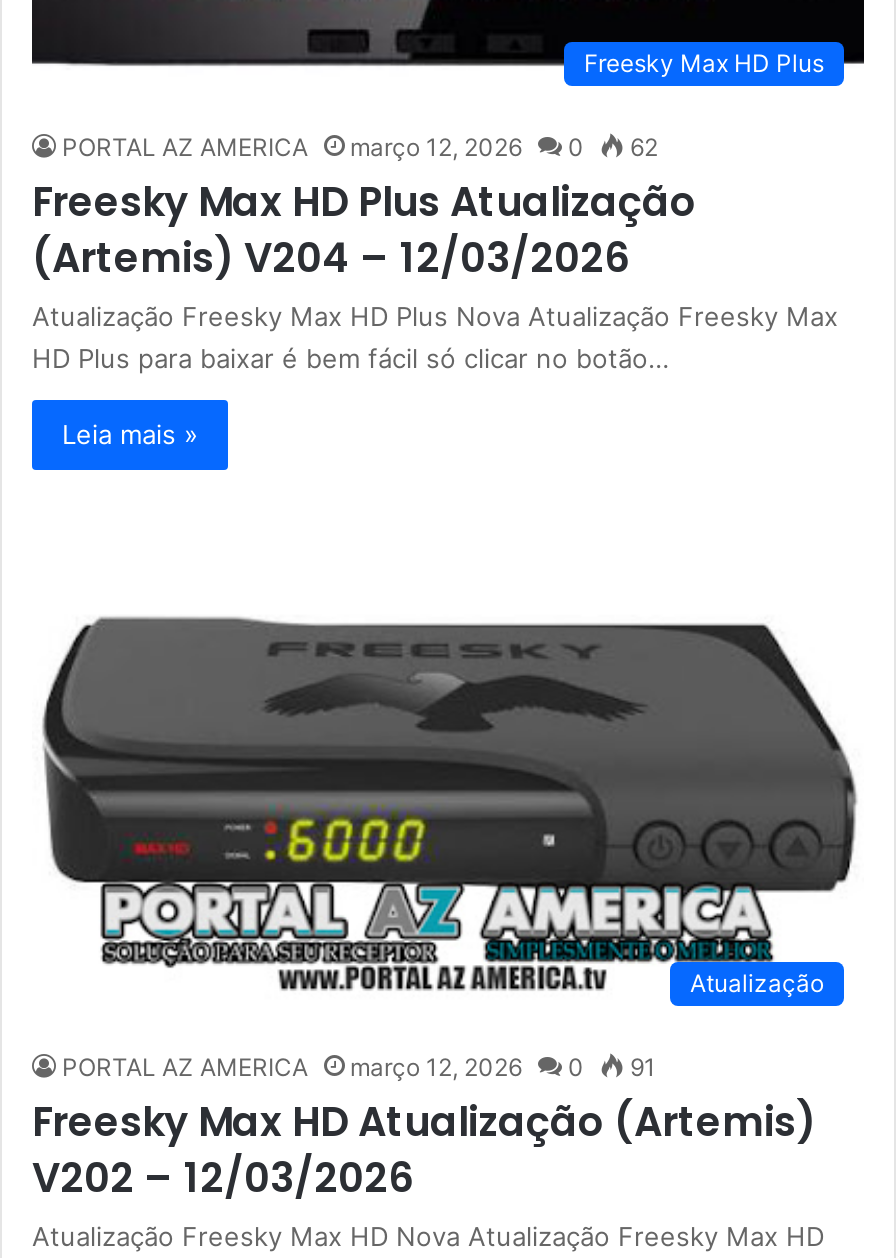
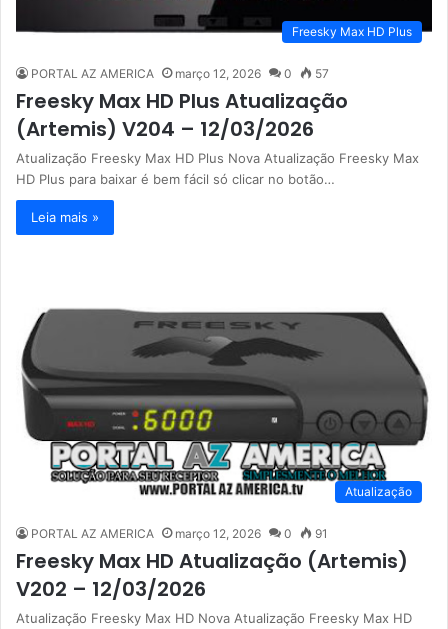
- PORTAL AZ AMERICA março 12, 2026 0 62
+ PORTAL AZ AMERICA março 12, 2026 0 57
